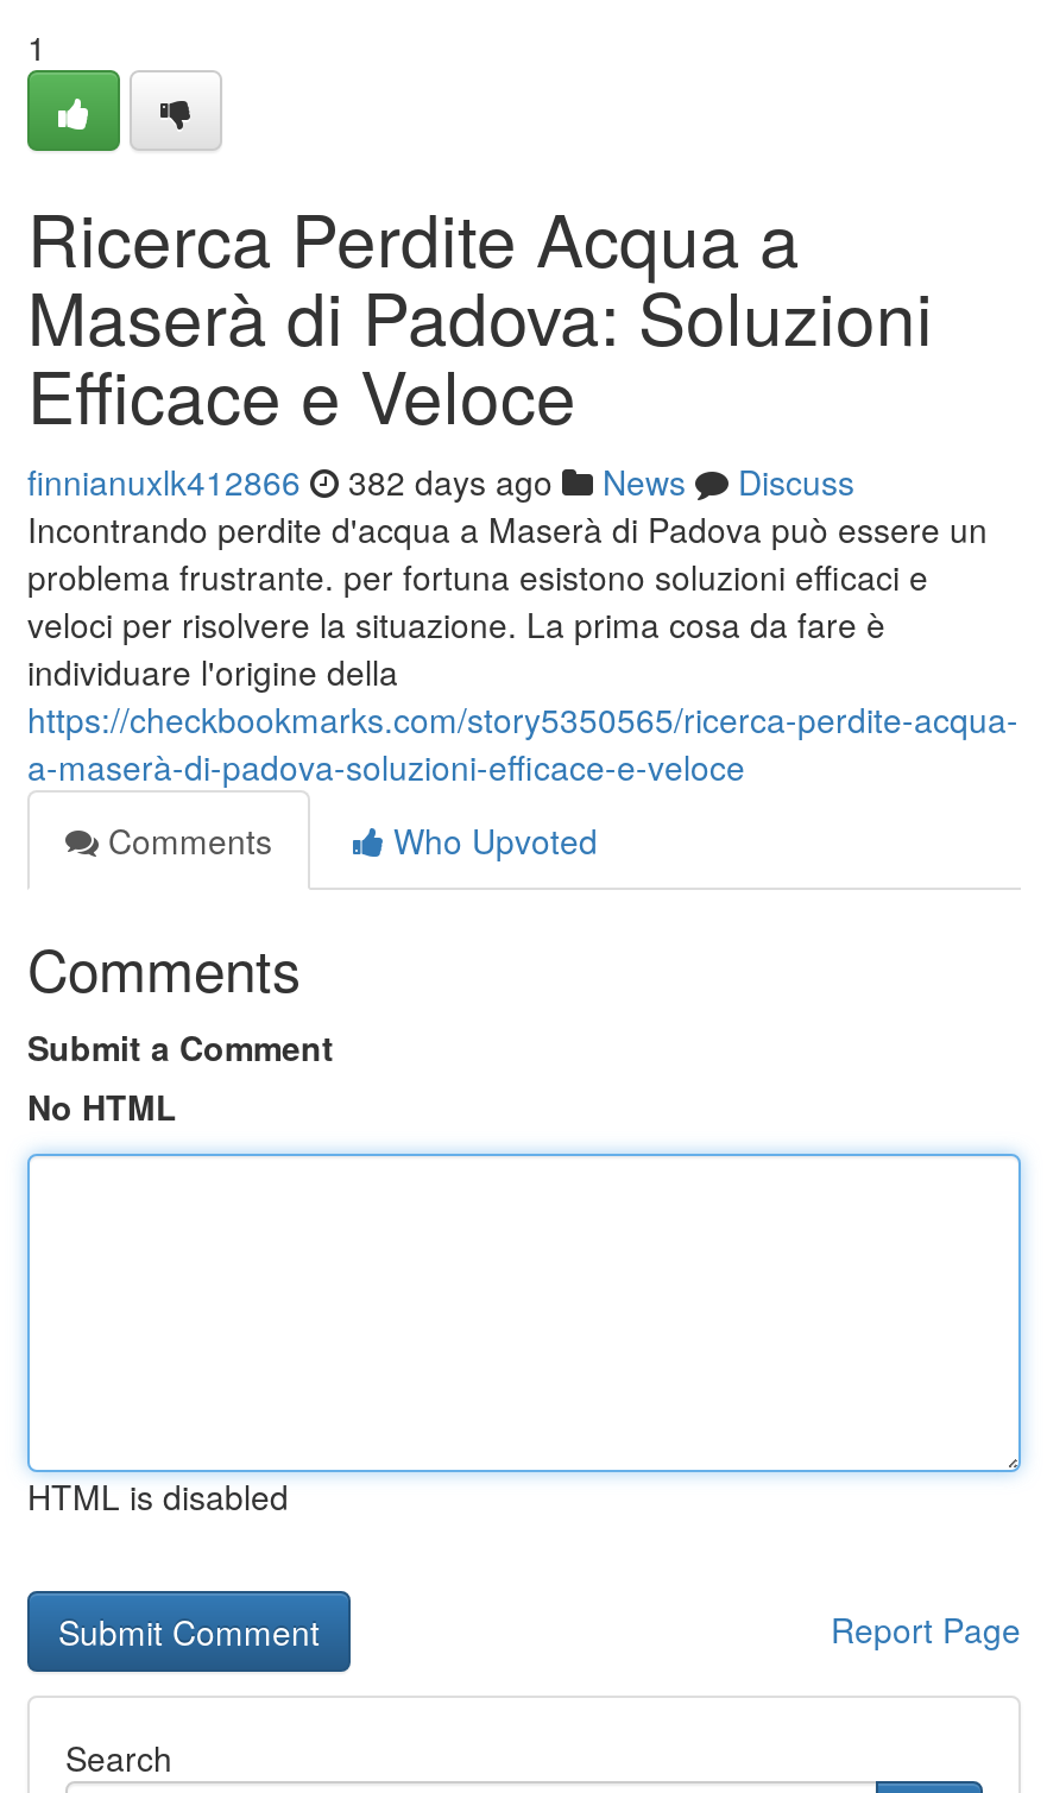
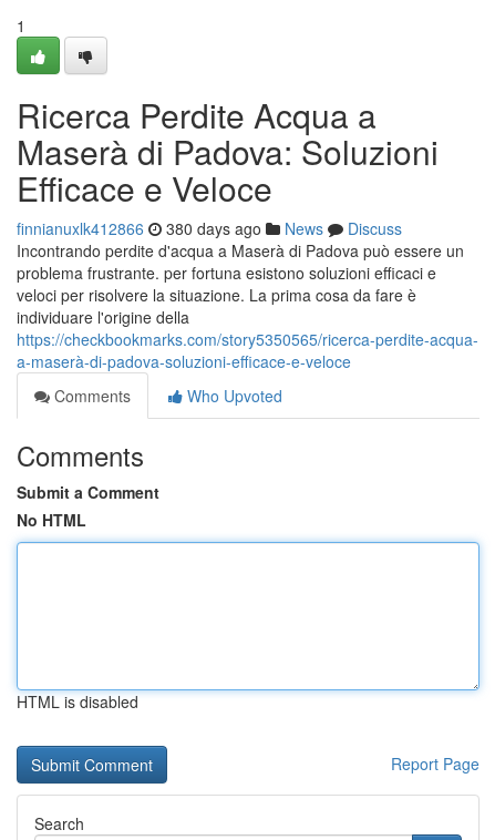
- finnianuxlk412866 382 days ago News Discuss
+ finnianuxlk412866 380 days ago News Discuss
